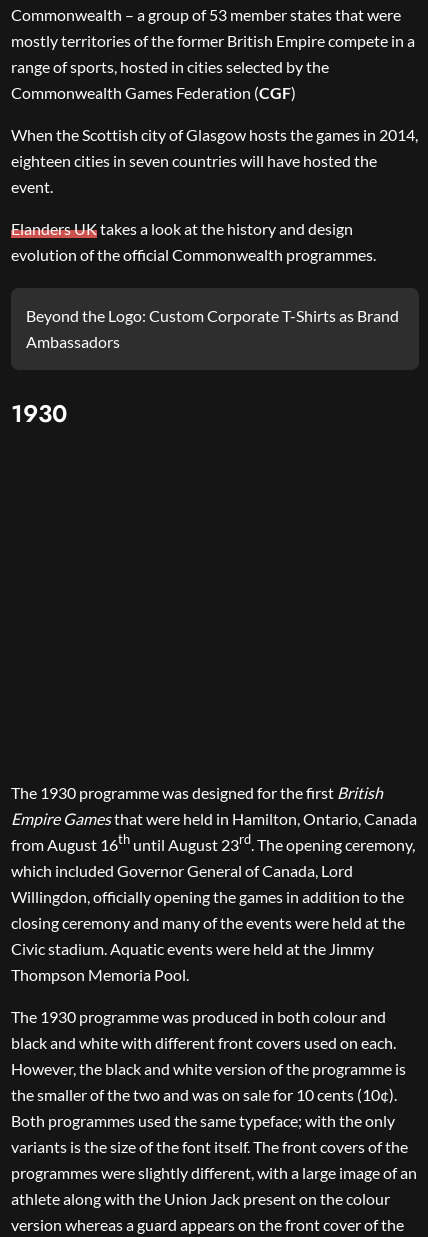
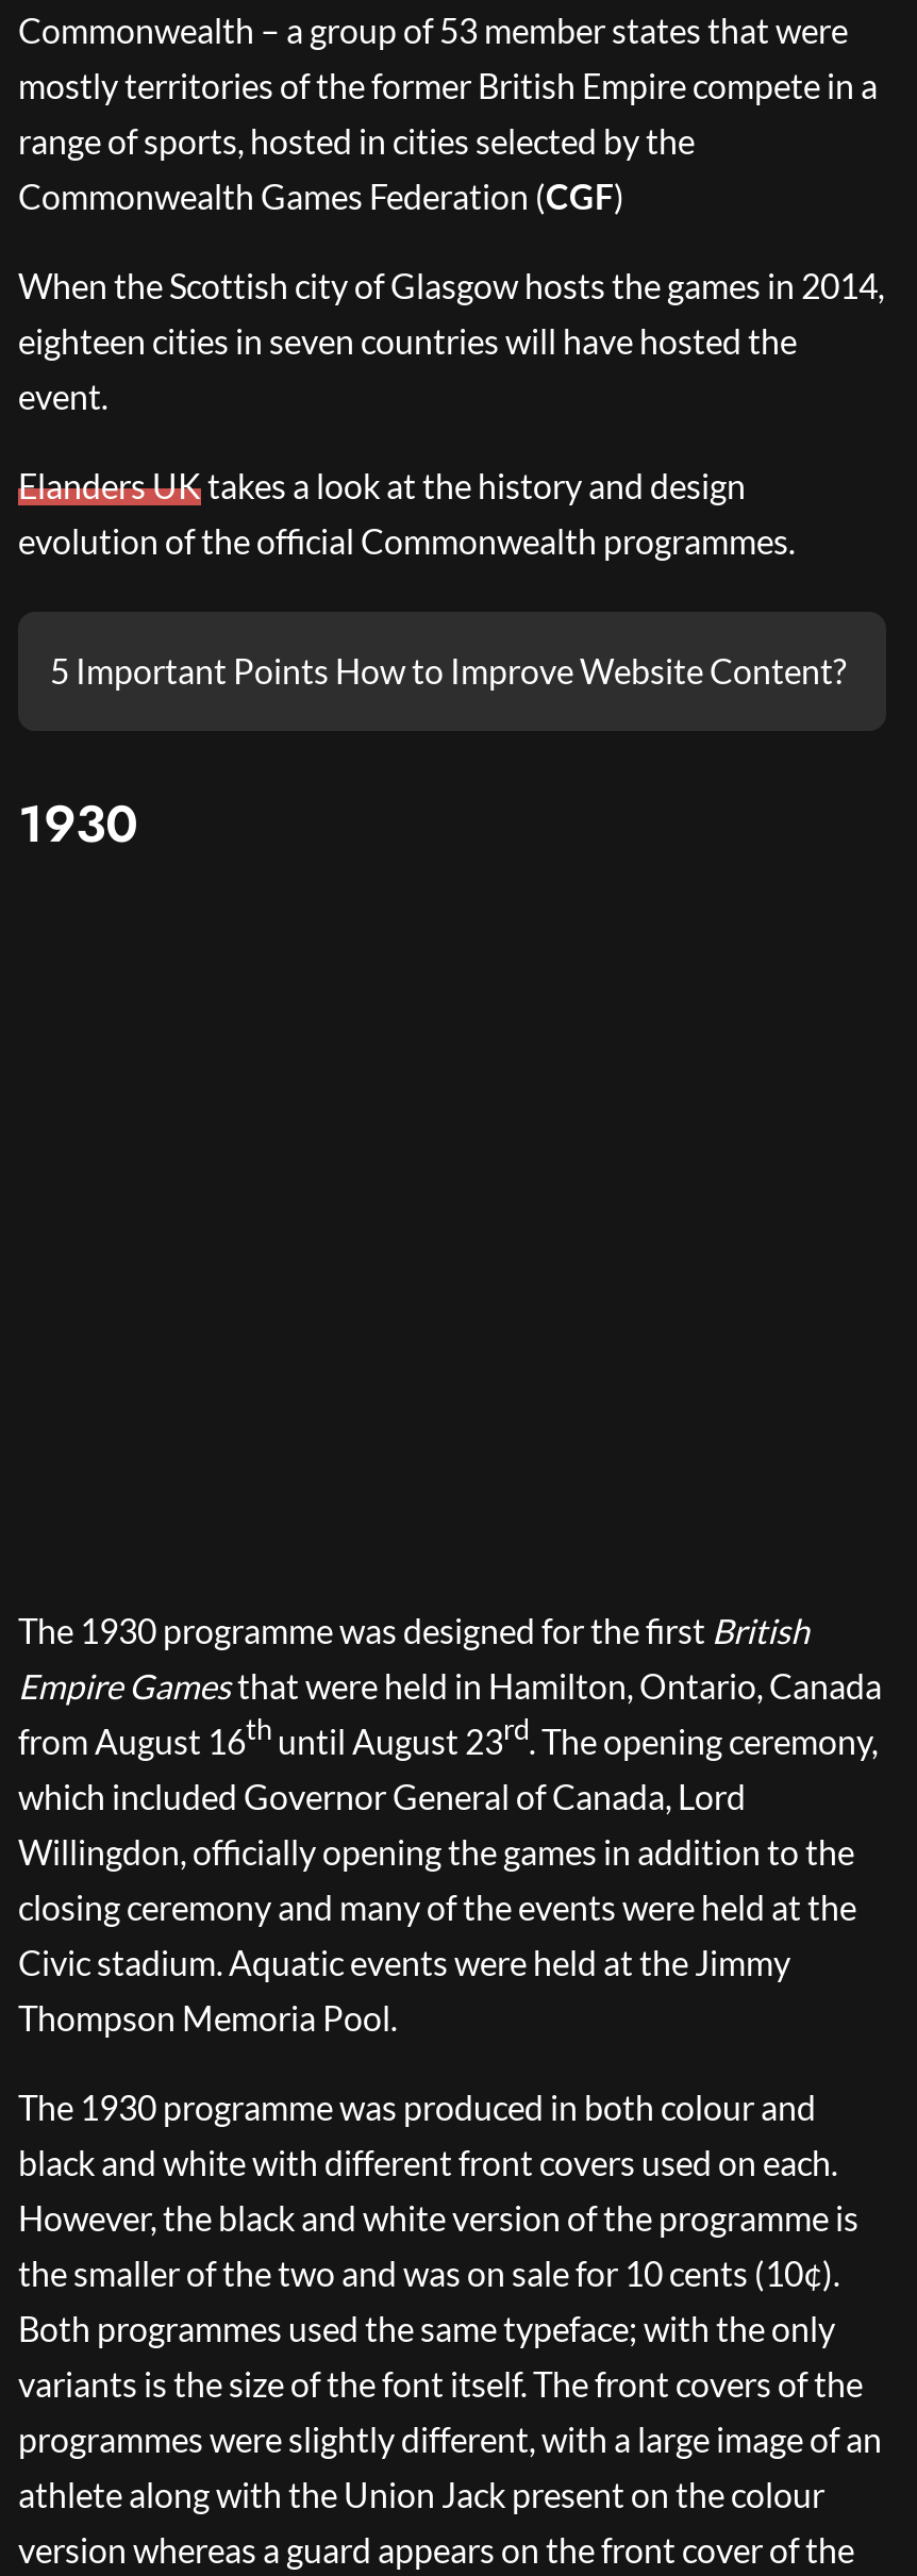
- Beyond the Logo: Custom Corporate T-Shirts as Brand
- Ambassadors
+ 5 Important Points How to Improve Website Content?
